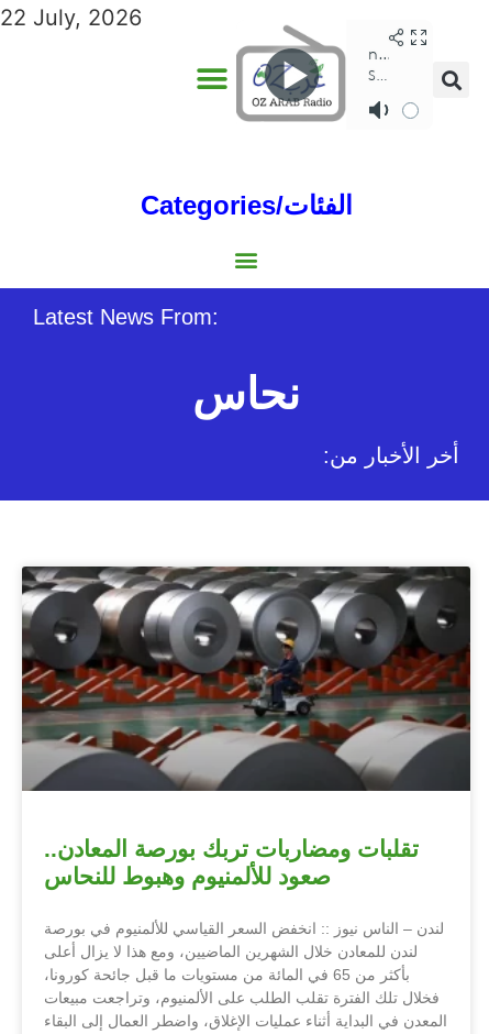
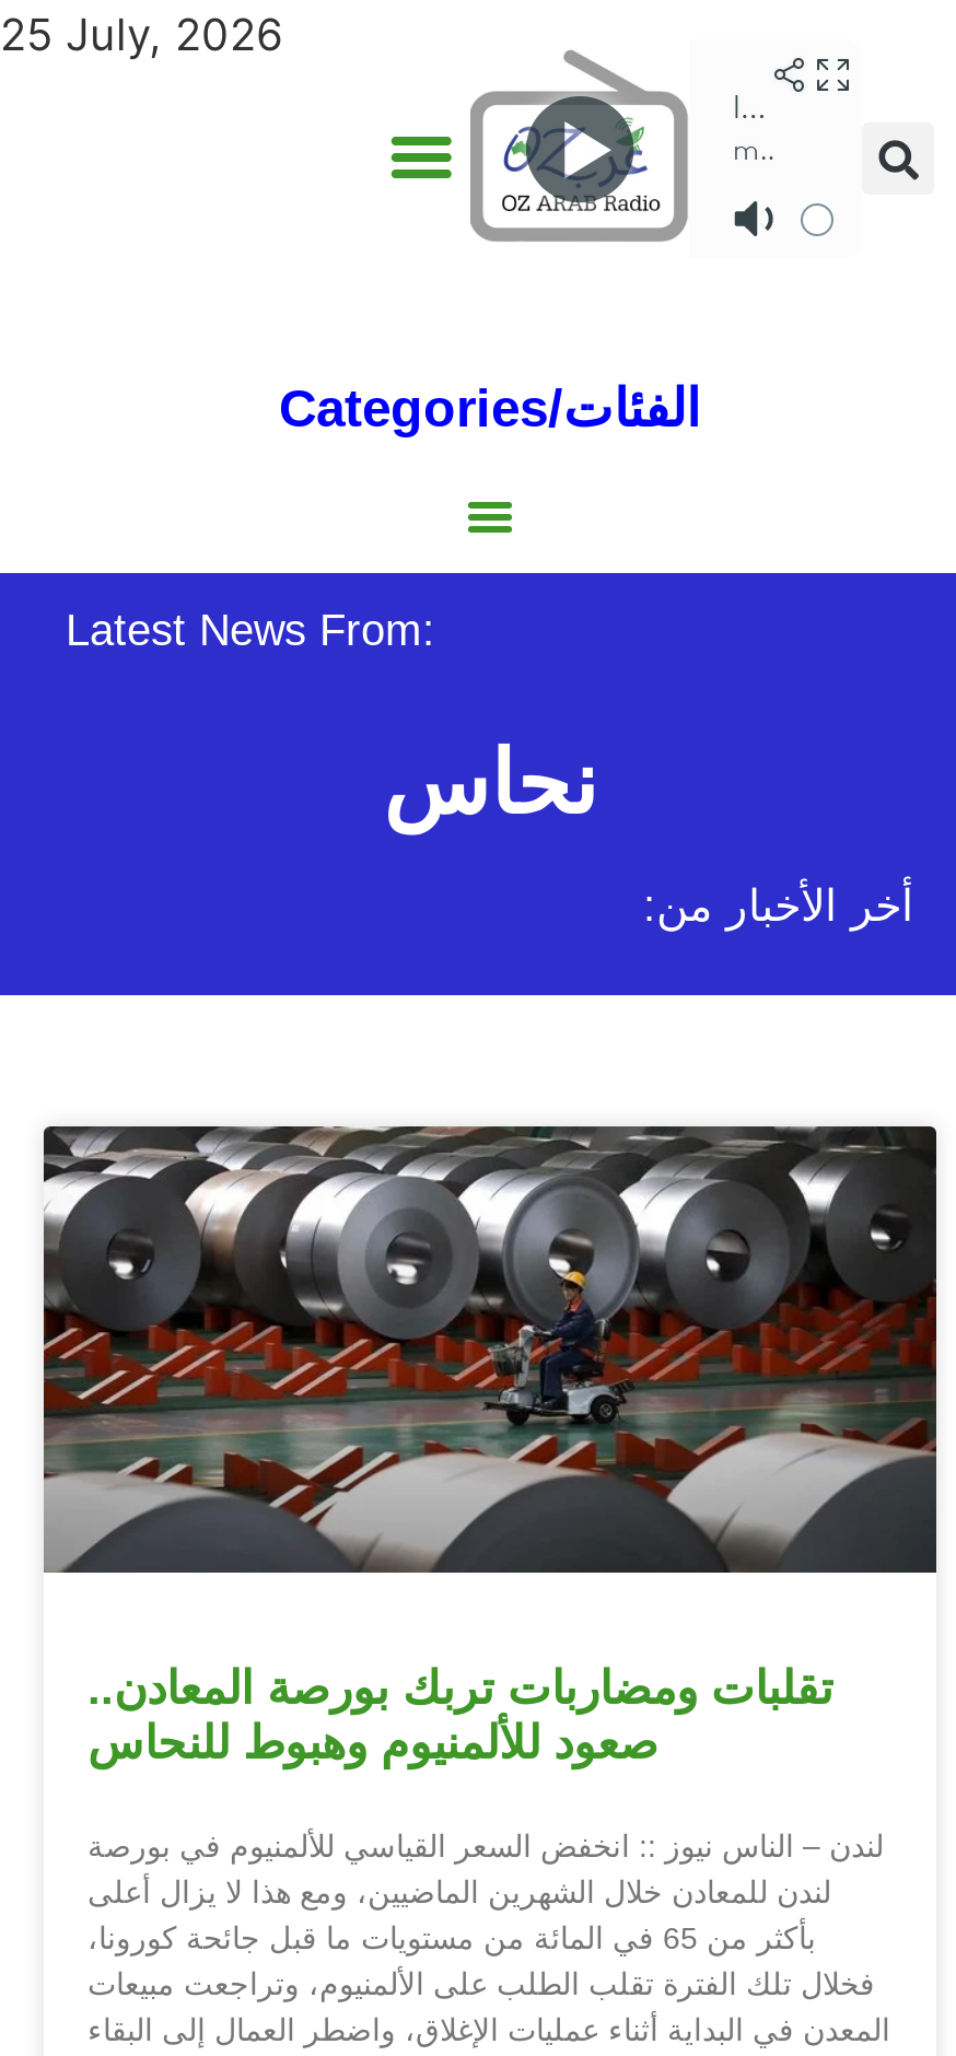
- 22 July, 2026
+ 25 July, 2026
